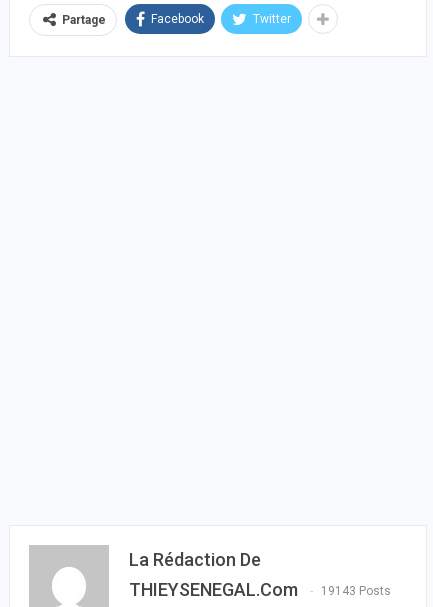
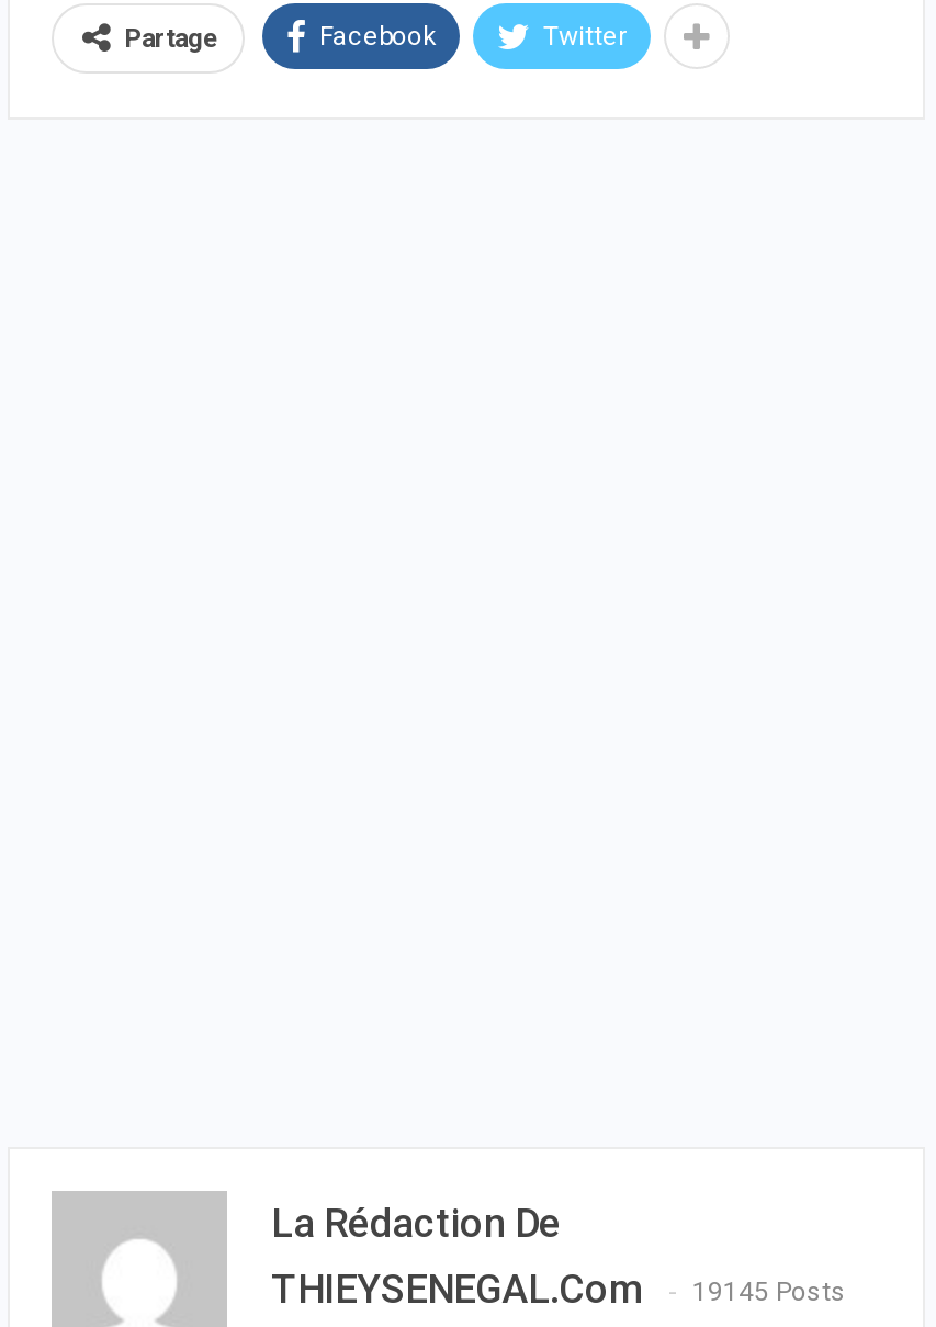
- THIEYSENEGAL.com 19143 Posts
+ THIEYSENEGAL.com 19145 Posts
